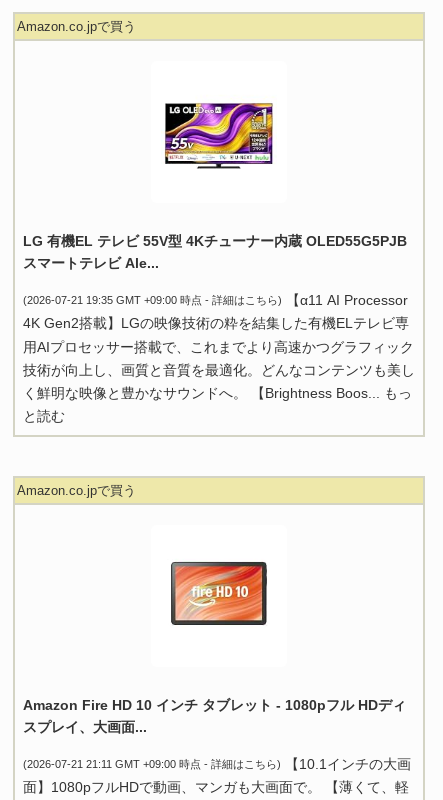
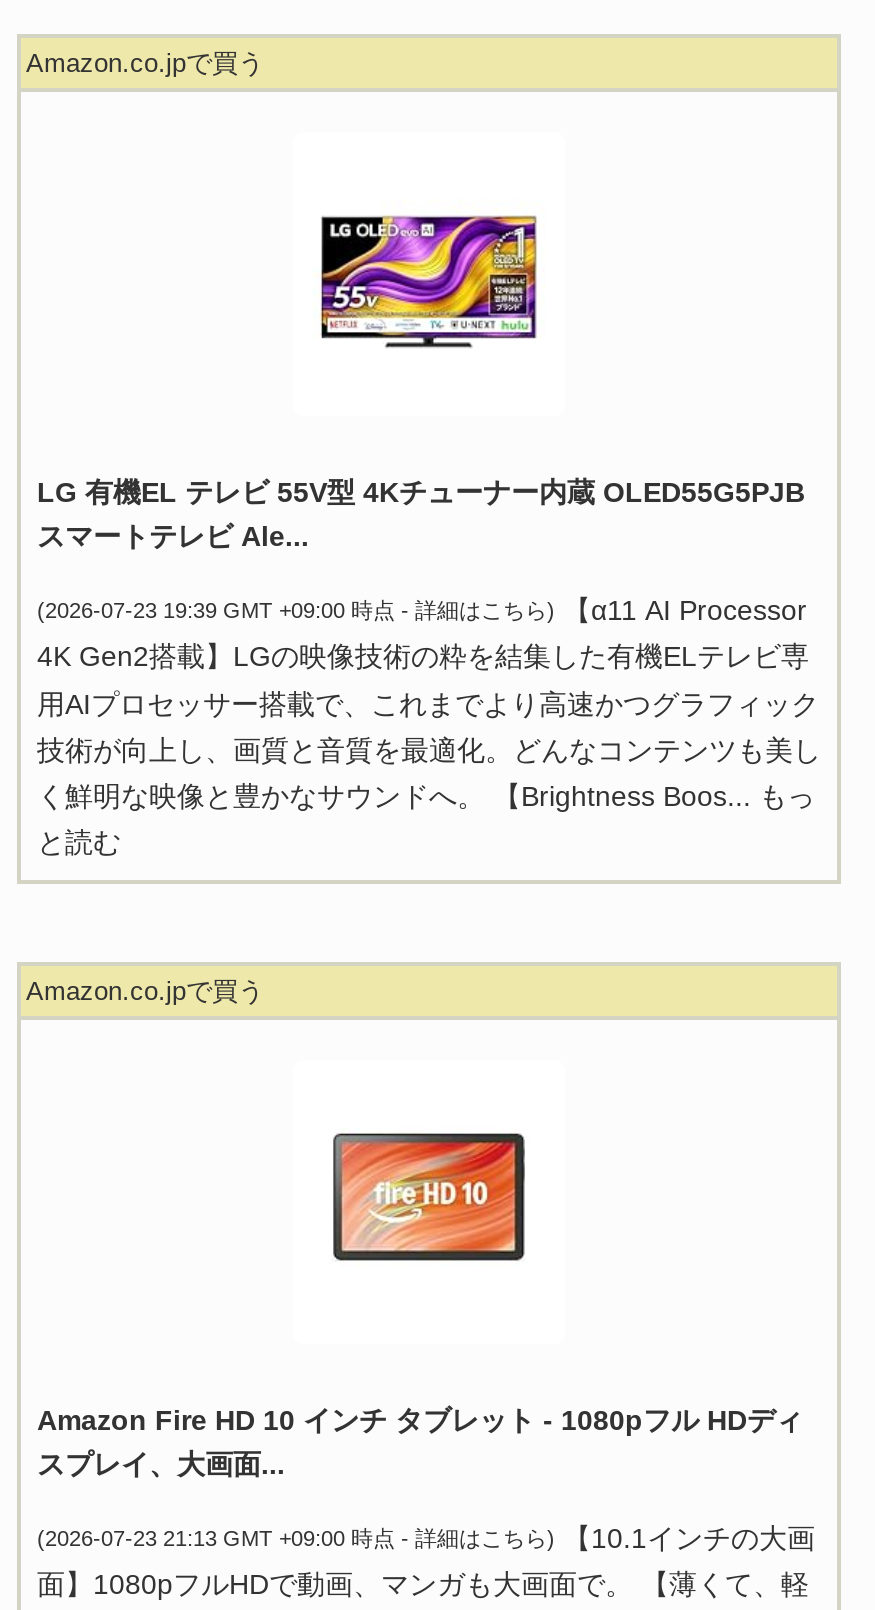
- (2026-07-21 19:35 GMT +09:00 時点 -詳細はこちら) 【α11 AI Processor
+ (2026-07-23 19:39 GMT +09:00 時点 -詳細はこちら) 【α11 AI Processor

- (2026-07-21 21:11 GMT +09:00 時点 -詳細はこちら) 【10.1インチの大画
+ (2026-07-23 21:13 GMT +09:00 時点 -詳細はこちら) 【10.1インチの大画
